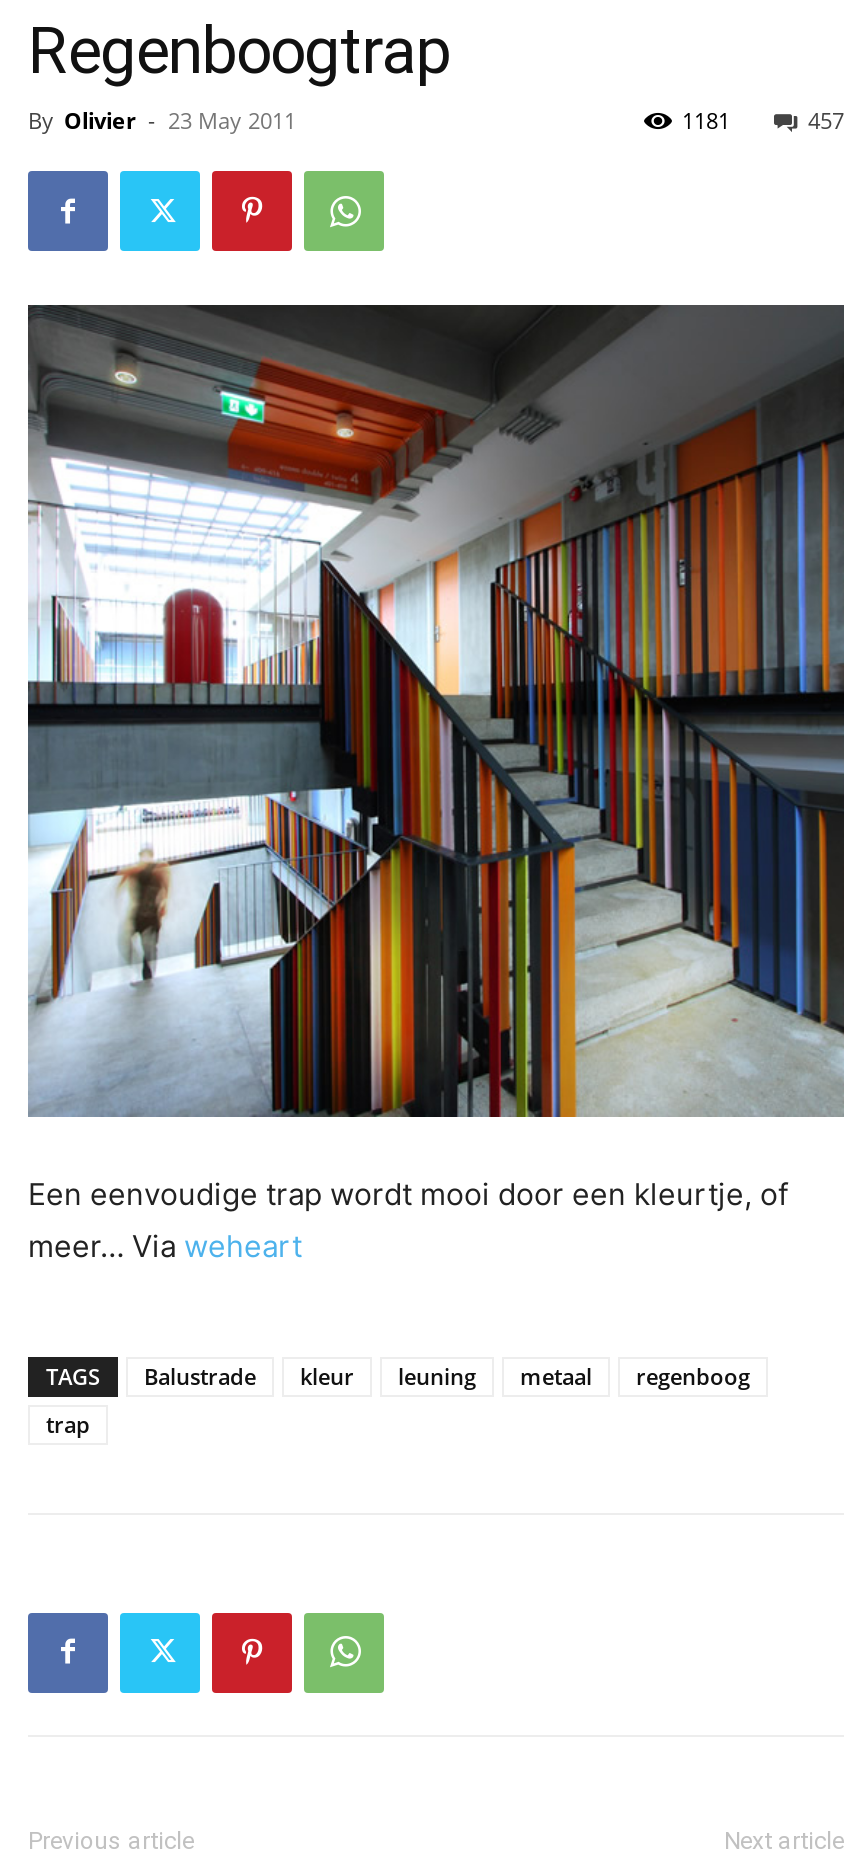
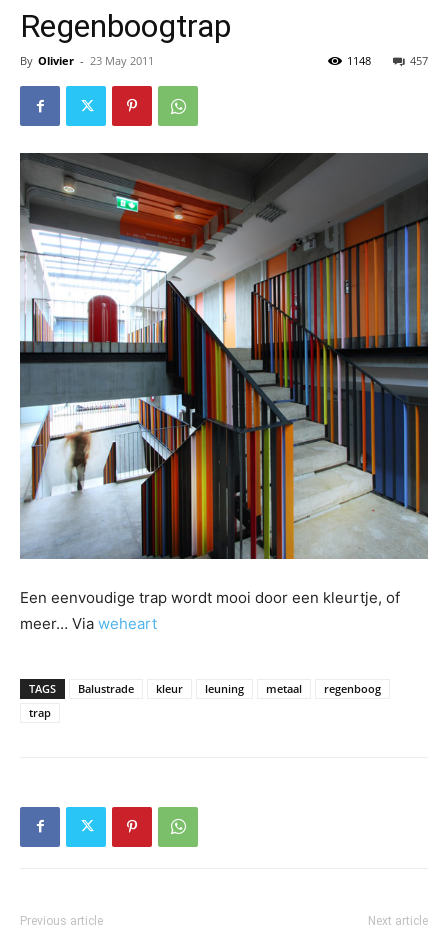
- 1181
+ 1148
